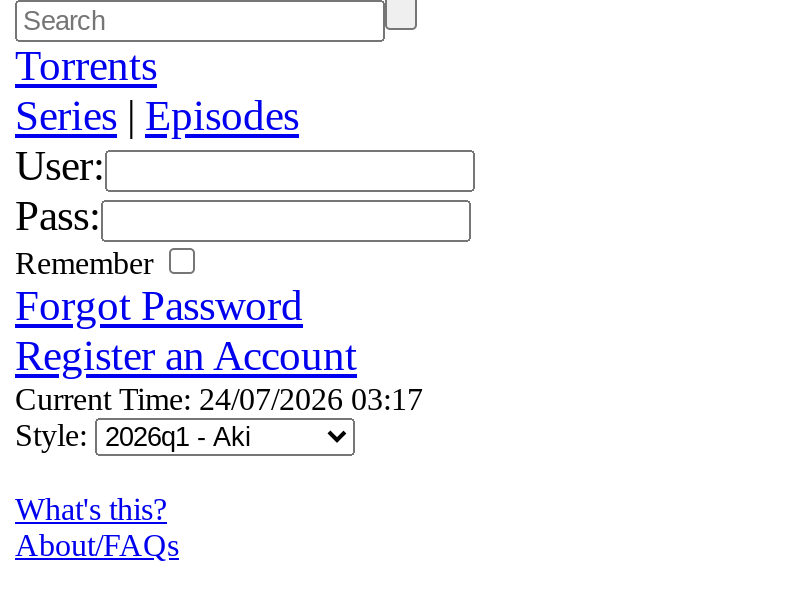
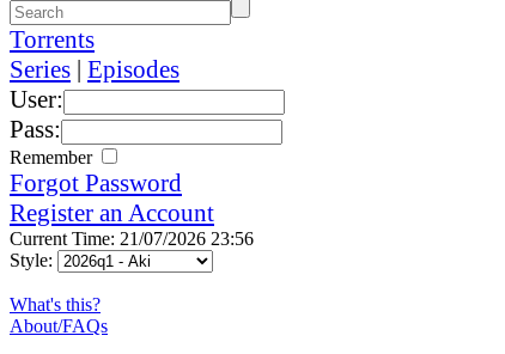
- Current Time: 24/07/2026 03:17
+ Current Time: 21/07/2026 23:56
